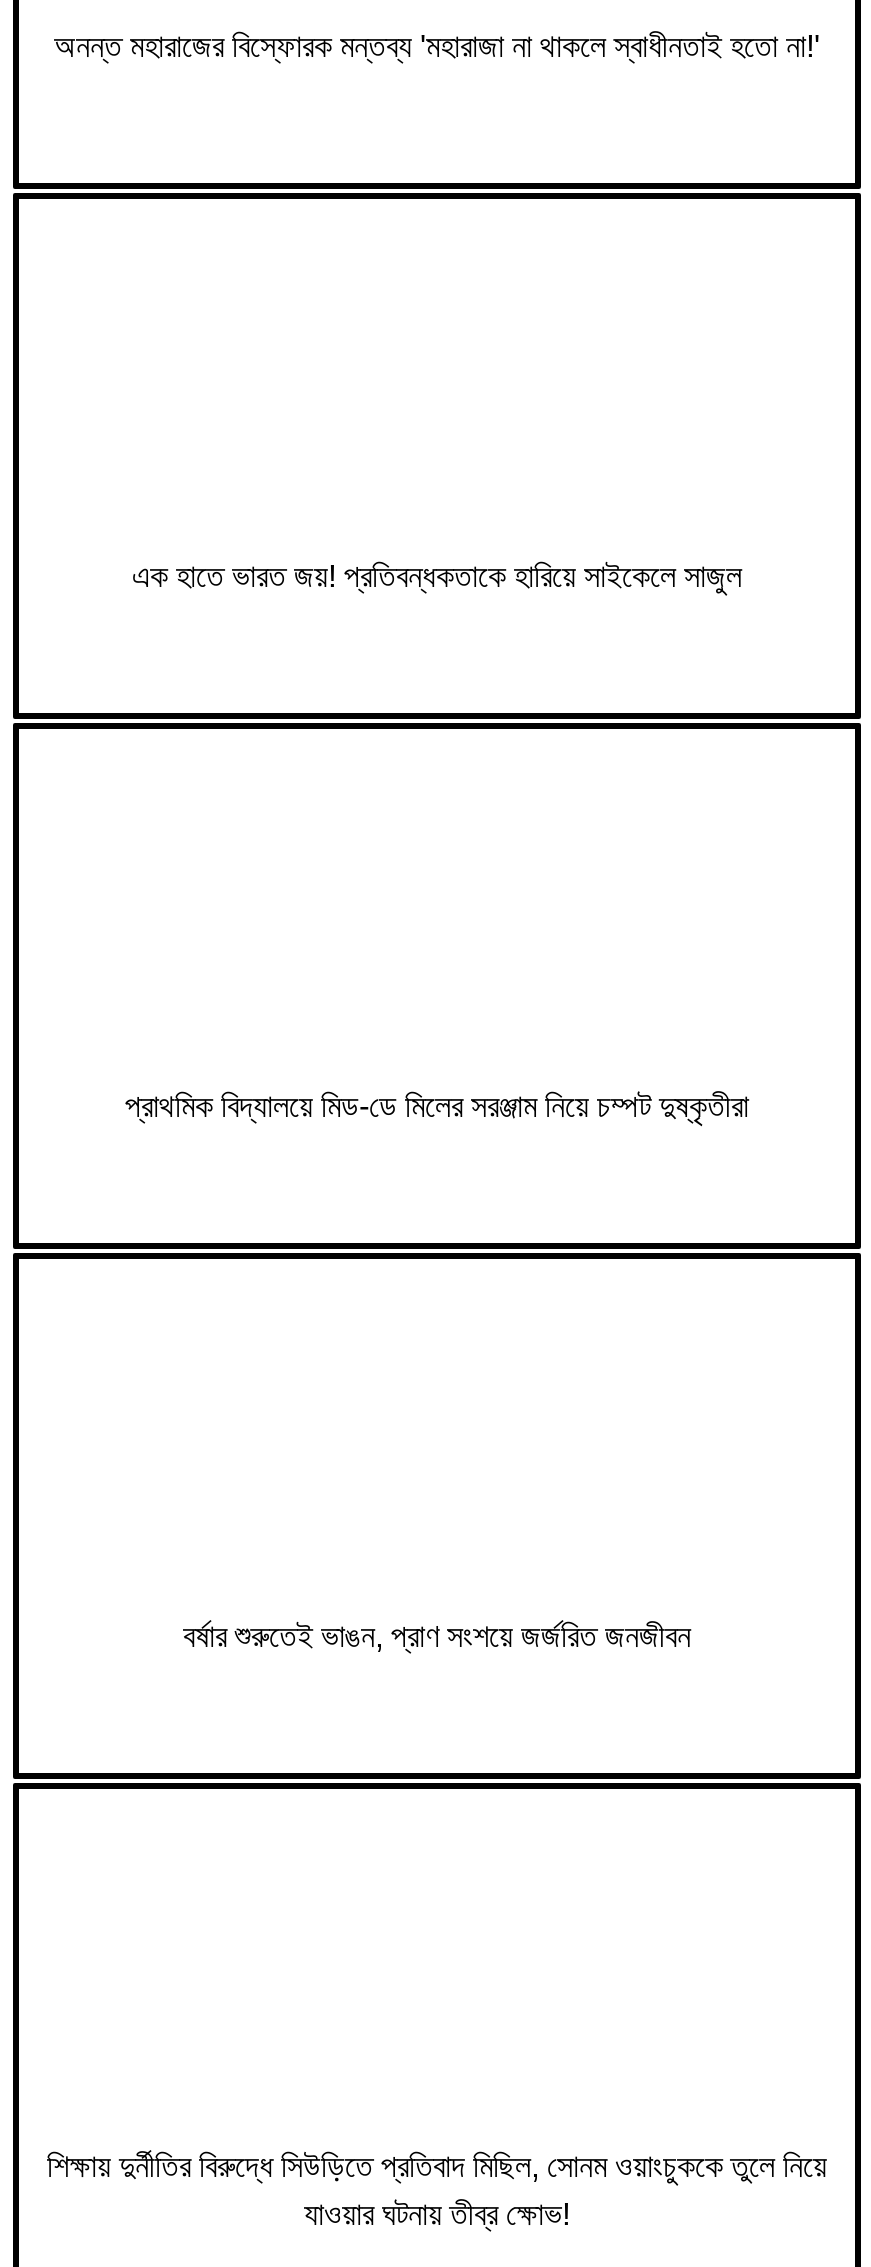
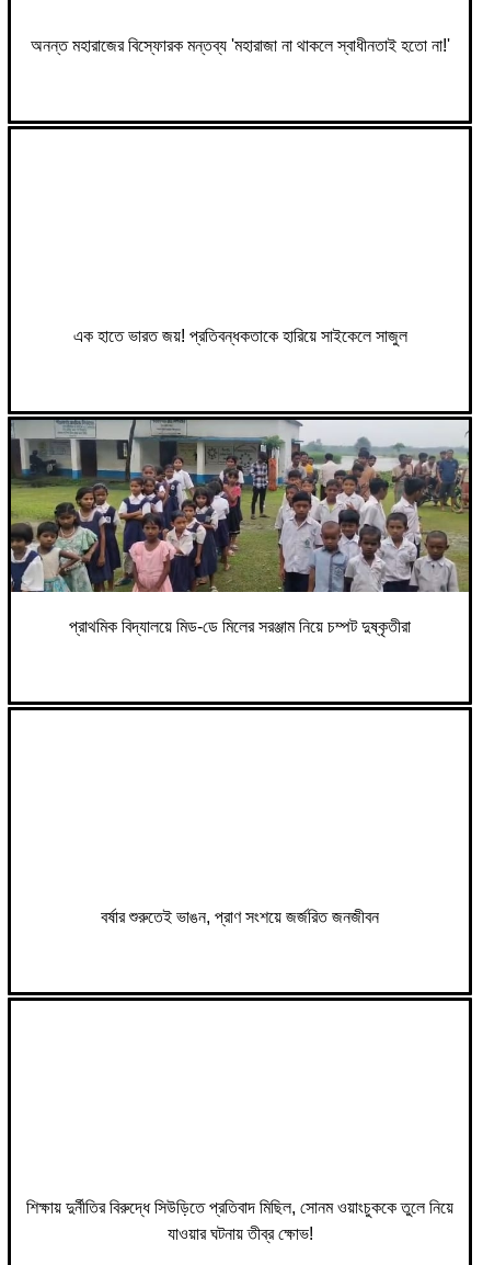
+ [image]
